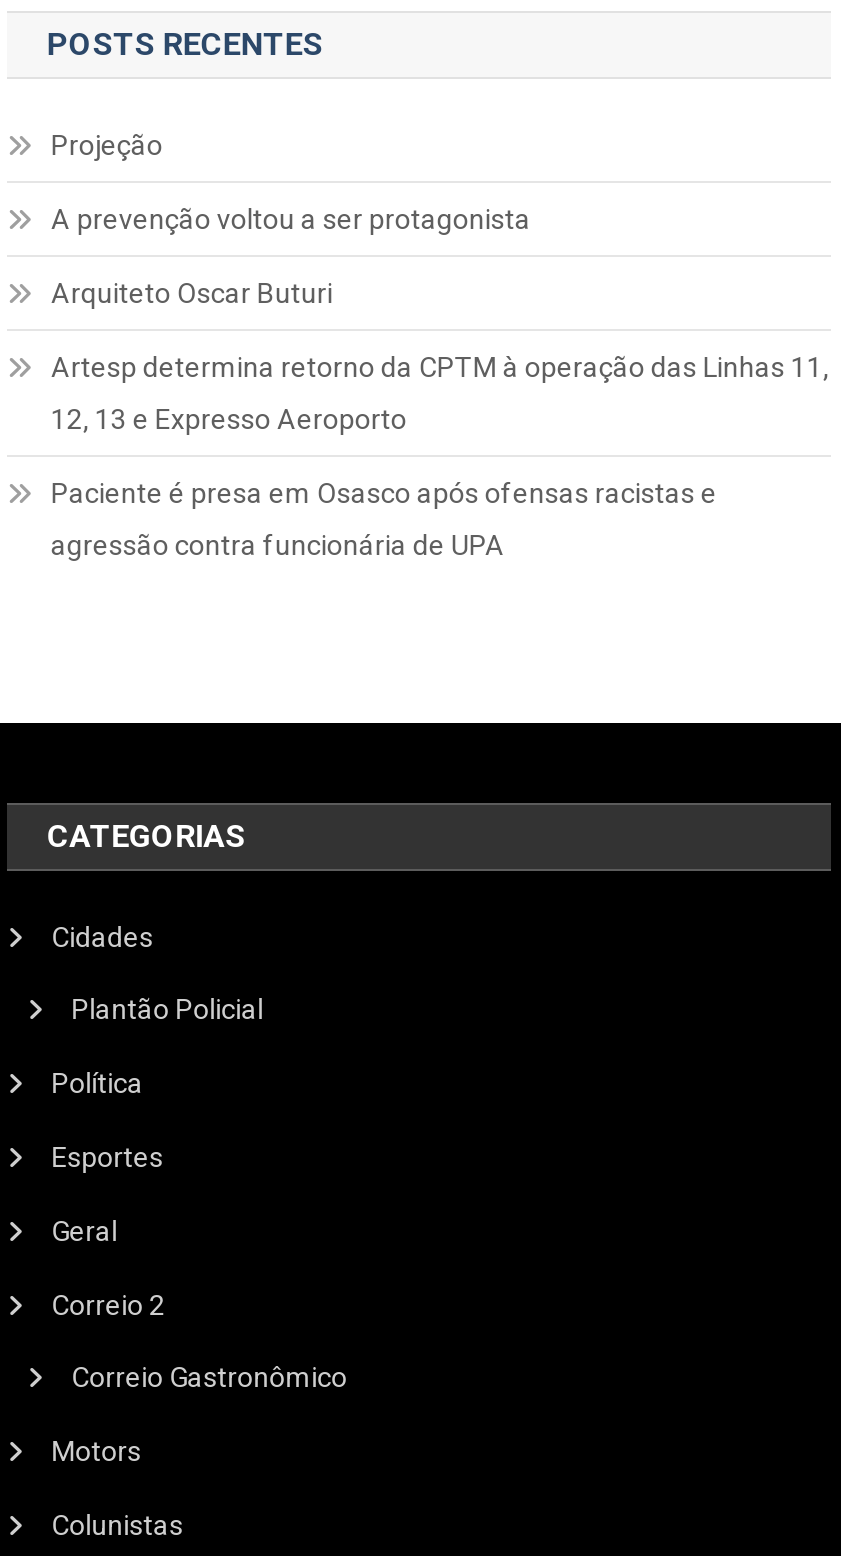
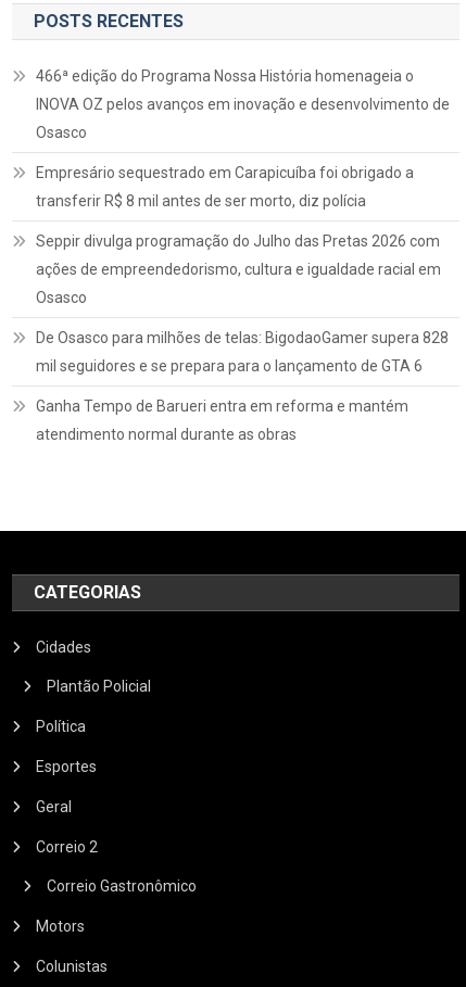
- Projeção
- A prevenção voltou a ser protagonista
- Arquiteto Oscar Buturi
- Artesp determina retorno da CPTM à operação das Linhas 11,
- 12, 13 e Expresso Aeroporto
- Paciente é presa em Osasco após ofensas racistas e
- agressão contra funcionária de UPA
+ 466ª edição do Programa Nossa História homenageia o
+ INOVA OZ pelos avanços em inovação e desenvolvimento de
+ Osasco
+ Empresário sequestrado em Carapicuíba foi obrigado a
+ transferir R$ 8 mil antes de ser morto, diz polícia
+ Seppir divulga programação do Julho das Pretas 2026 com
+ ações de empreendedorismo, cultura e igualdade racial em
+ Osasco
+ De Osasco para milhões de telas: BigodaoGamer supera 828
+ mil seguidores e se prepara para o lançamento de GTA 6
+ Ganha Tempo de Barueri entra em reforma e mantém
+ atendimento normal durante as obras
